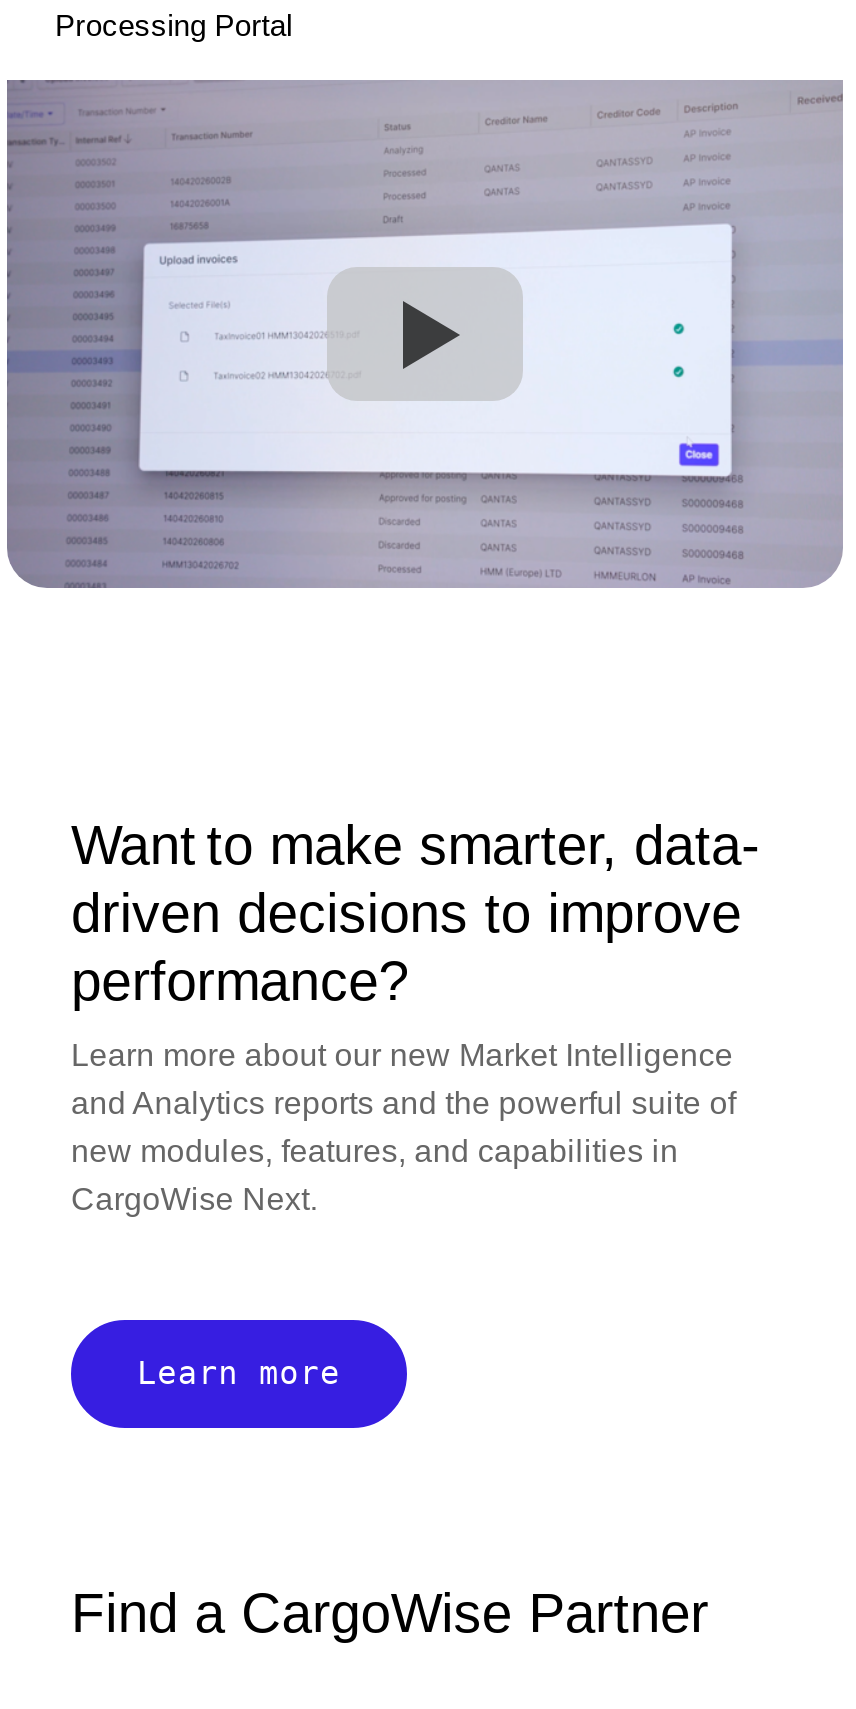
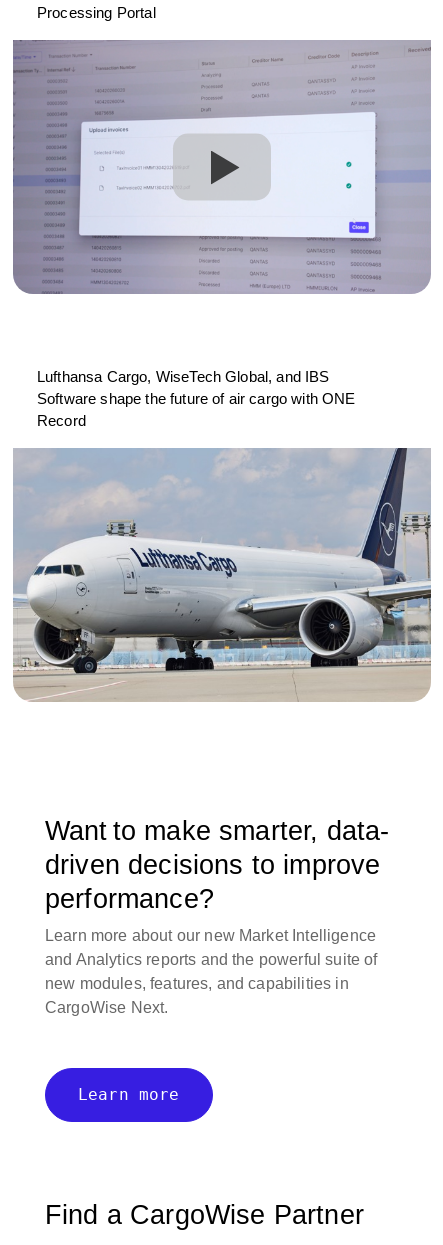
+ [image]

+ Lufthansa Cargo, WiseTech Global, and IBS
+ Software shape the future of air cargo with ONE
+ Record
